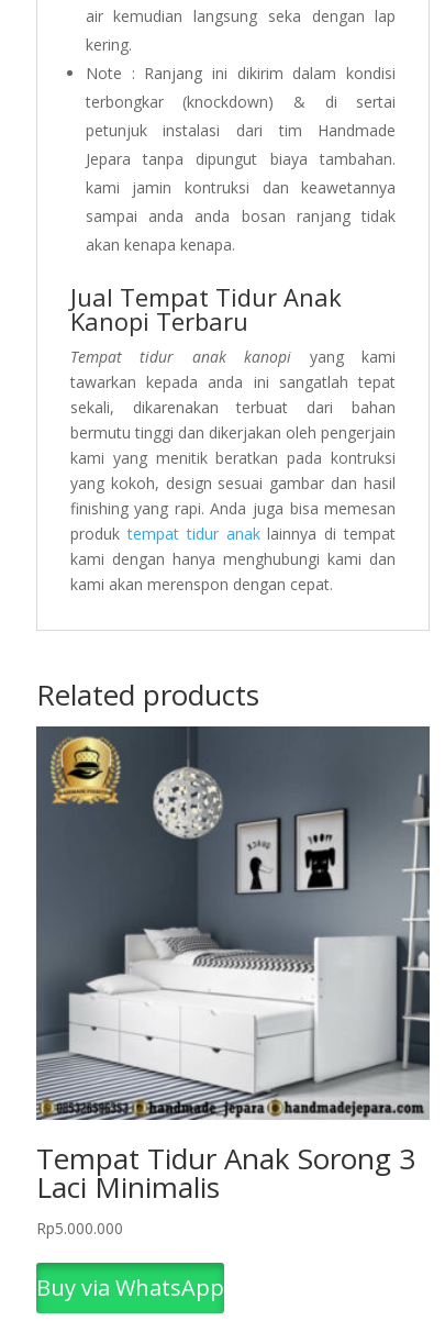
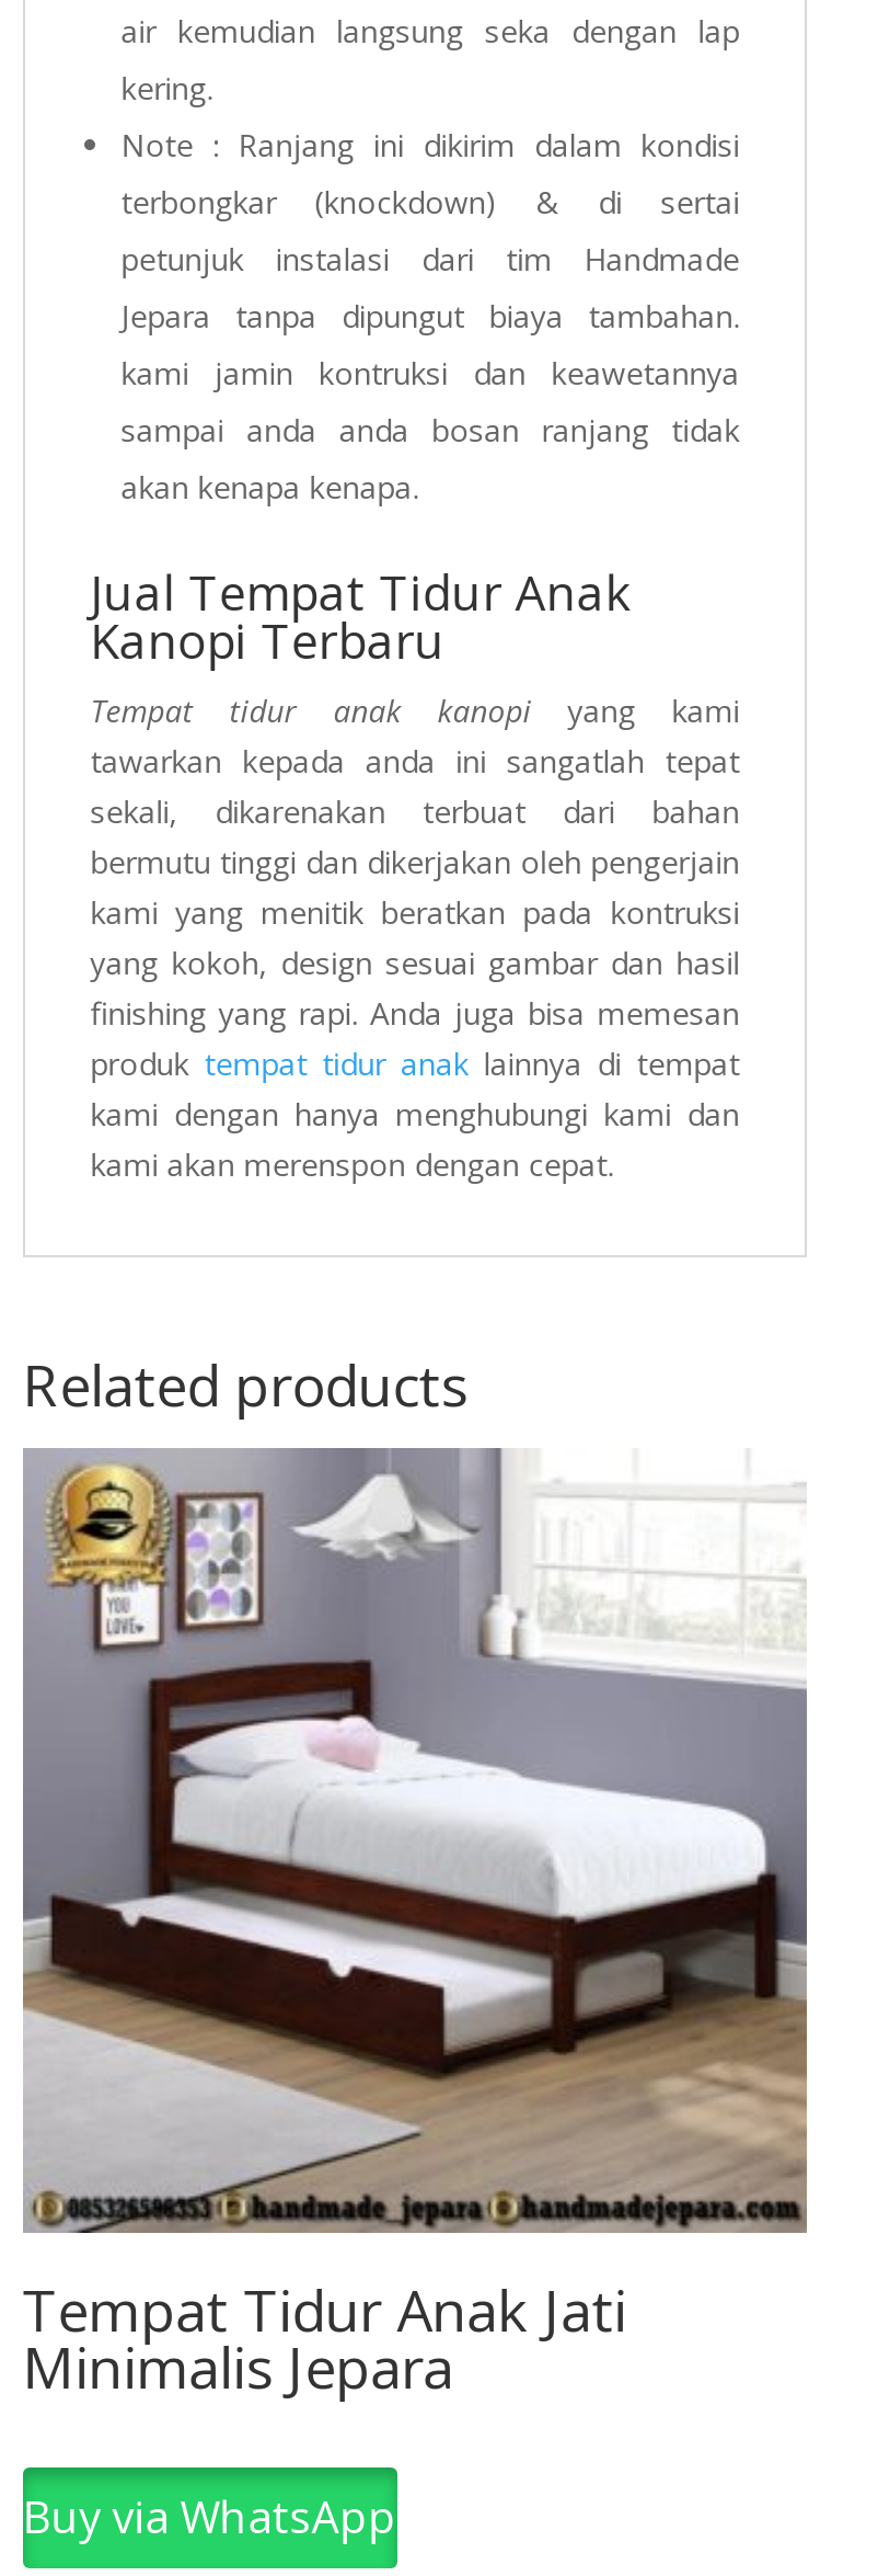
- [image]
- Tempat Tidur Anak Sorong 3
- Laci Minimalis
- Rp5.000.000
+ [image]
+ Tempat Tidur Anak Jati
+ Minimalis Jepara
